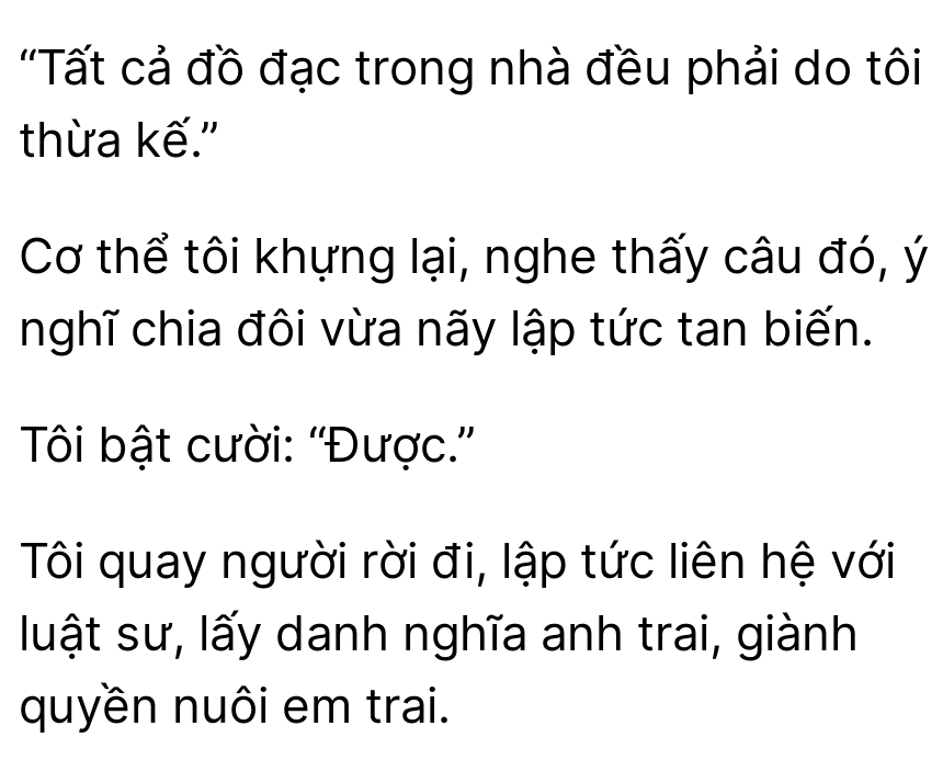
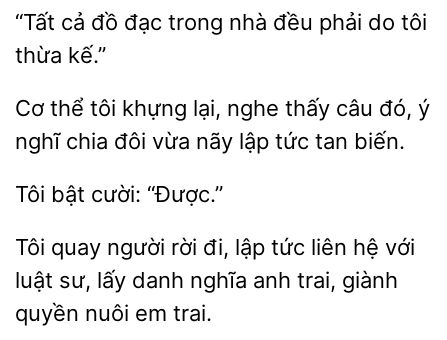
- nhà đều
- do tôi
+ nhà đều phải do

- chia đôi vừa nãy lập tức tan
+ nghĩ chia
+ vừa
+ lập tức tan biến.

- Tôi quay người rời đi,
- tức liên hệ với
- sư, lấy danh nghĩa anh trai, giành
+ Tôi quay người
+ đi, lập tức liên hệ
+ luật sư, lấy danh nghĩa anh trai, giành
